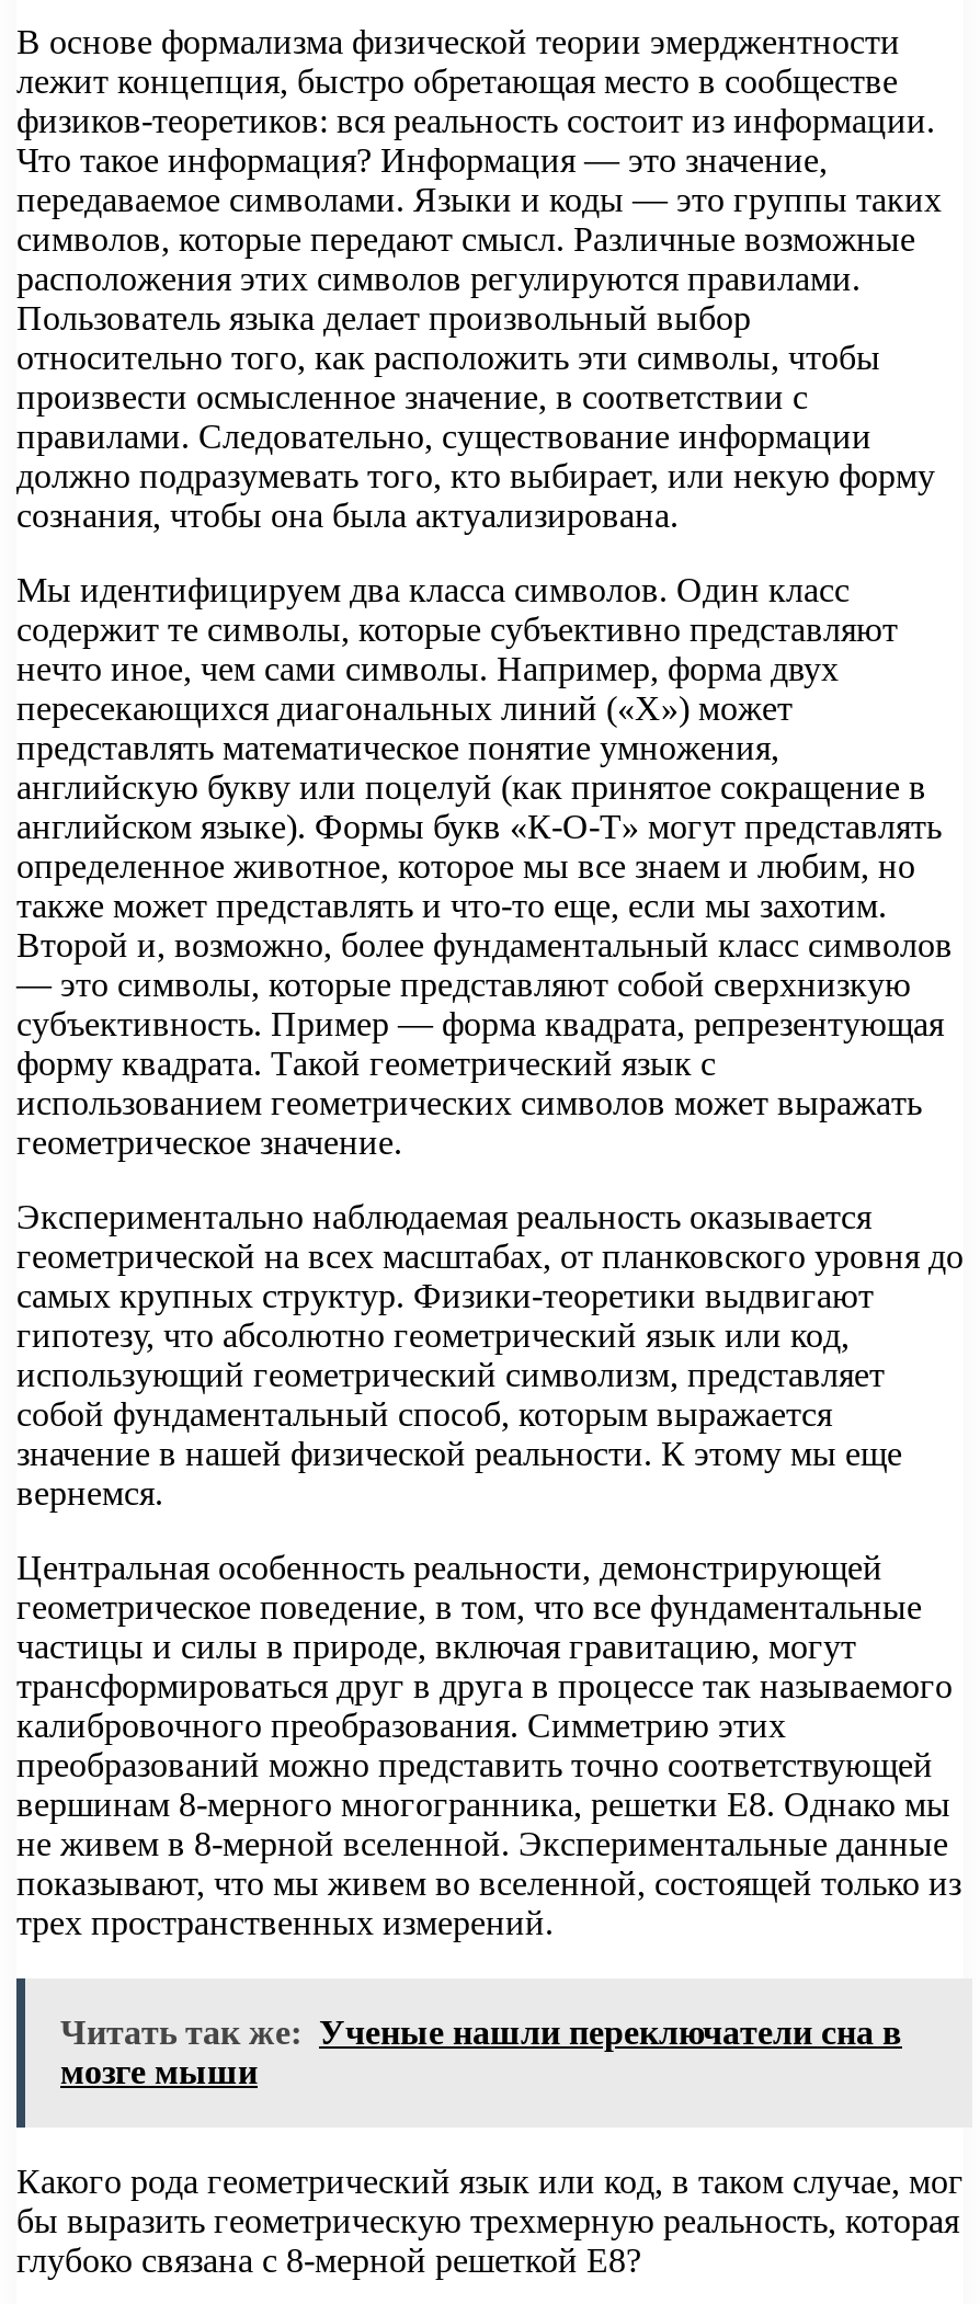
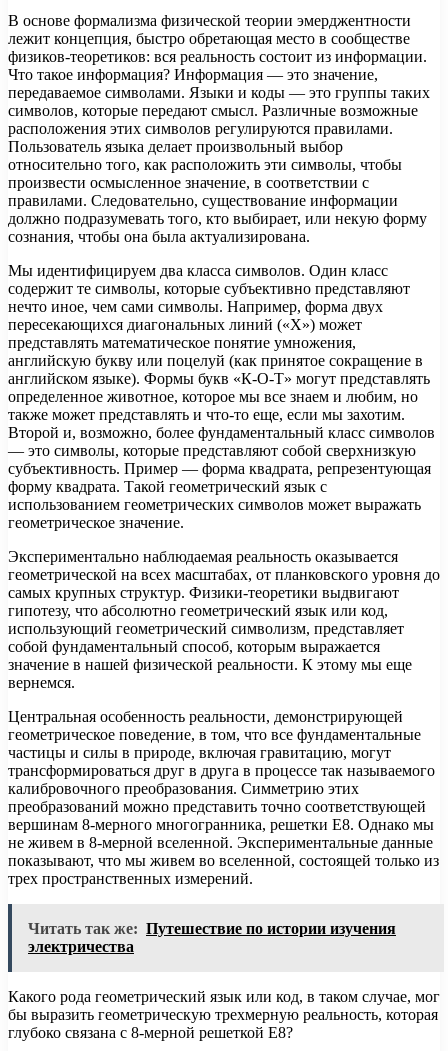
- Читать так же: Ученые нашли переключатели сна в
- мозге мыши
+ Читать так же: Путешествие по истории изучения
+ электричества
